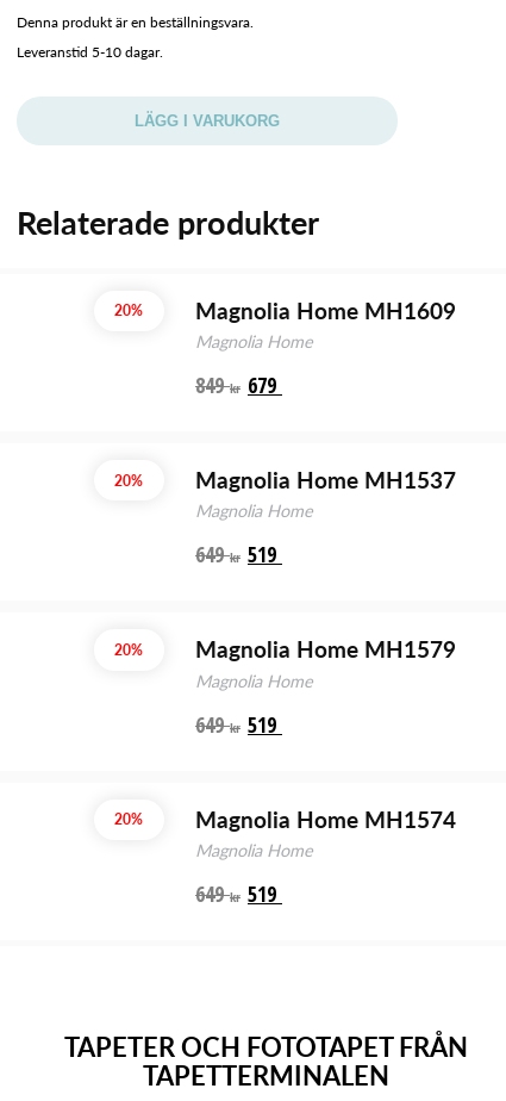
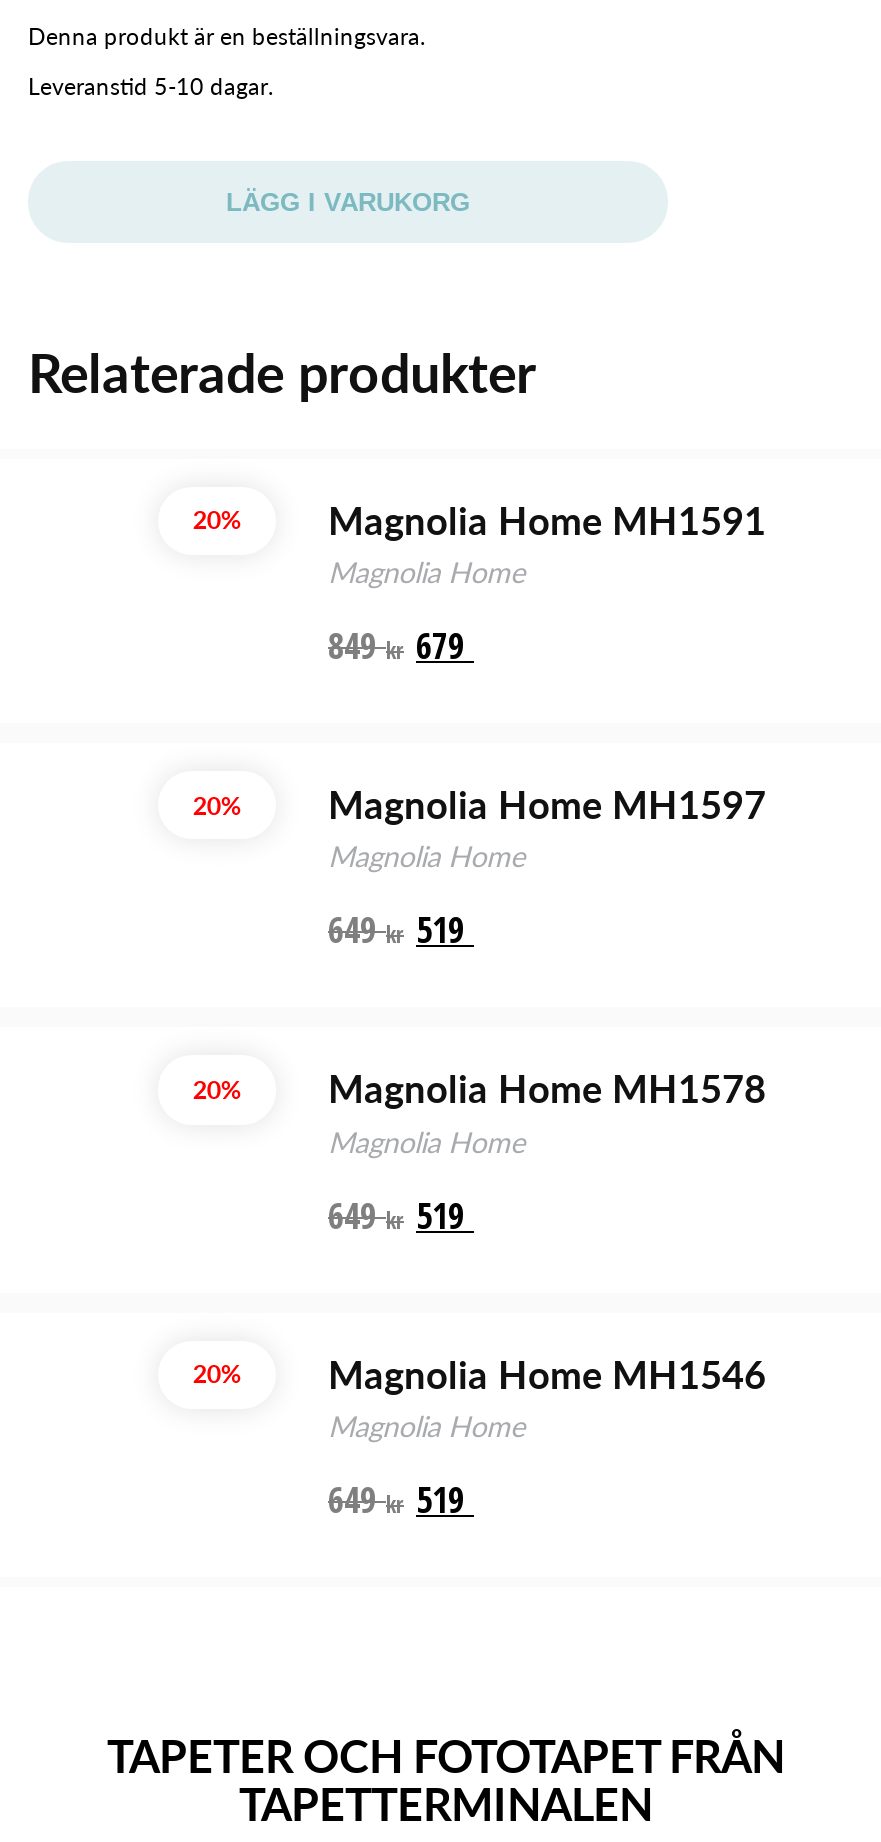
- Magnolia Home MH1609
+ Magnolia Home MH1591

- Magnolia Home MH1537
+ Magnolia Home MH1597

- Magnolia Home MH1579
+ Magnolia Home MH1578

- Magnolia Home MH1574
+ Magnolia Home MH1546
